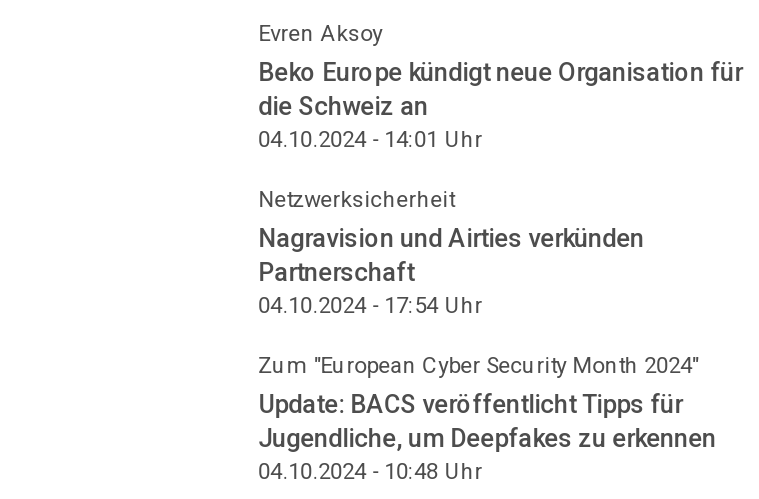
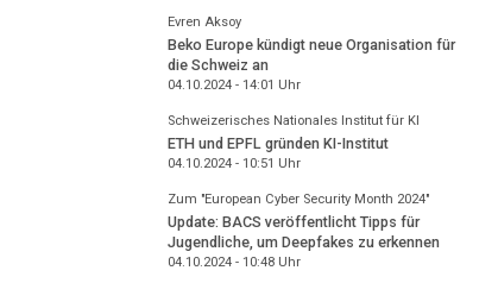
- Netzwerksicherheit
- Nagravision und Airties verkünden
- Partnerschaft
- 04.10.2024 - 17:54 Uhr
+ Schweizerisches Nationales Institut für KI
+ ETH und EPFL gründen KI-Institut
+ 04.10.2024 - 10:51 Uhr
